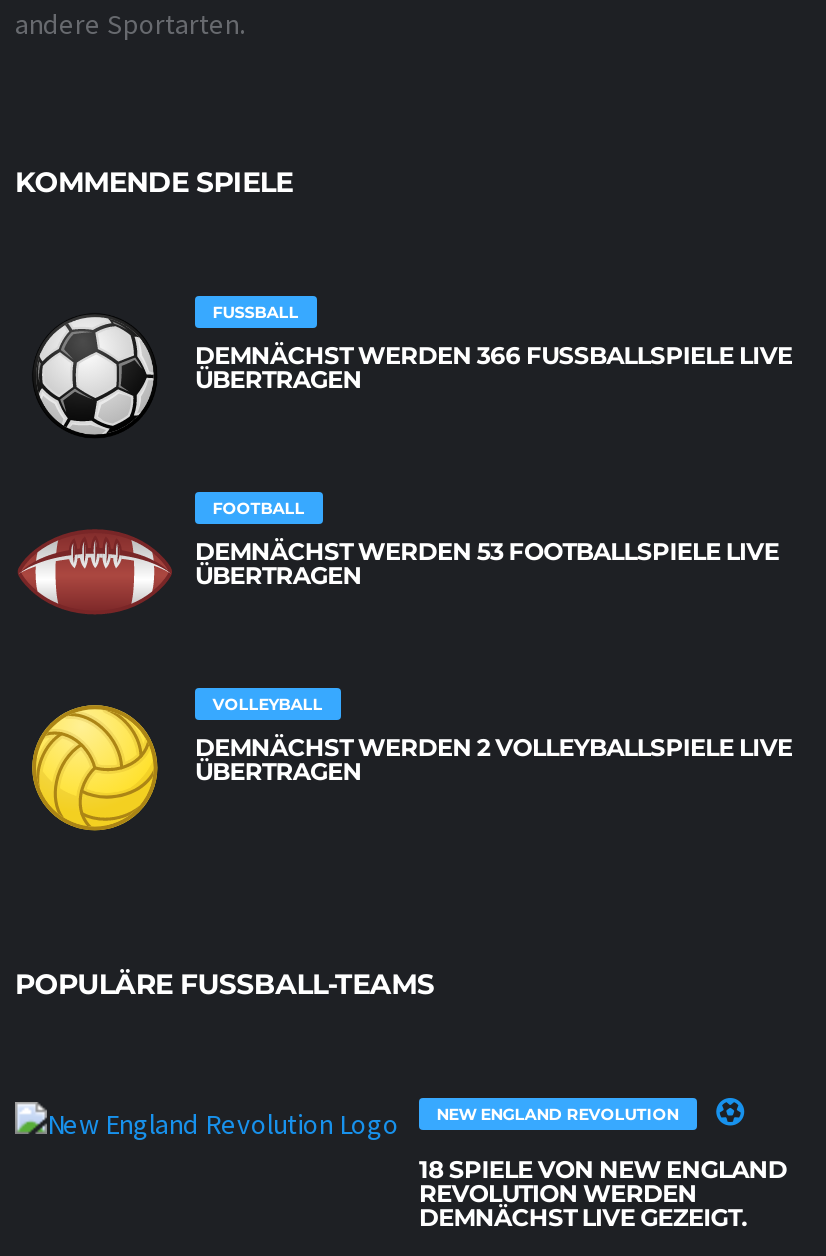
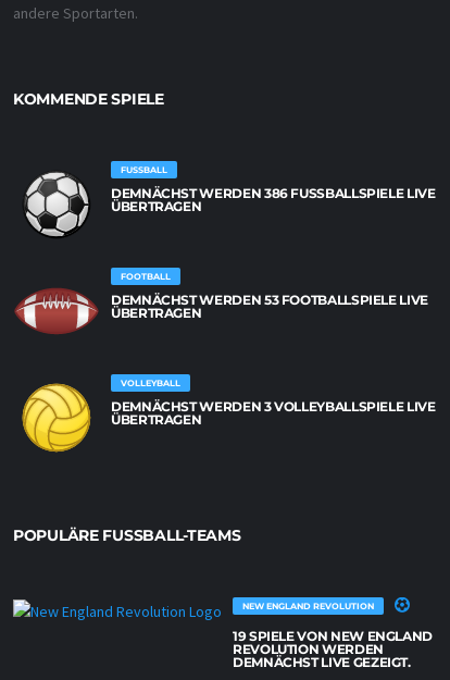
- DEMNÄCHST WERDEN 366 FUSSBALLSPIELE LIVE Ü
+ DEMNÄCHST WERDEN 386 FUSSBALLSPIELE LIVE Ü

- DEMNÄCHST WERDEN 2 VOLLEYBALLSPIELE LIVE
+ DEMNÄCHST WERDEN 3 VOLLEYBALLSPIELE LIVE

- 18 SPIELE VON NEW ENGLAND
+ 19 SPIELE VON NEW ENGLAND
